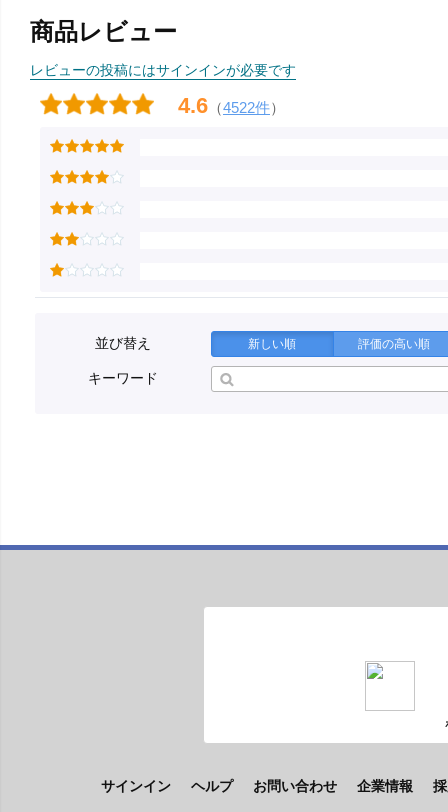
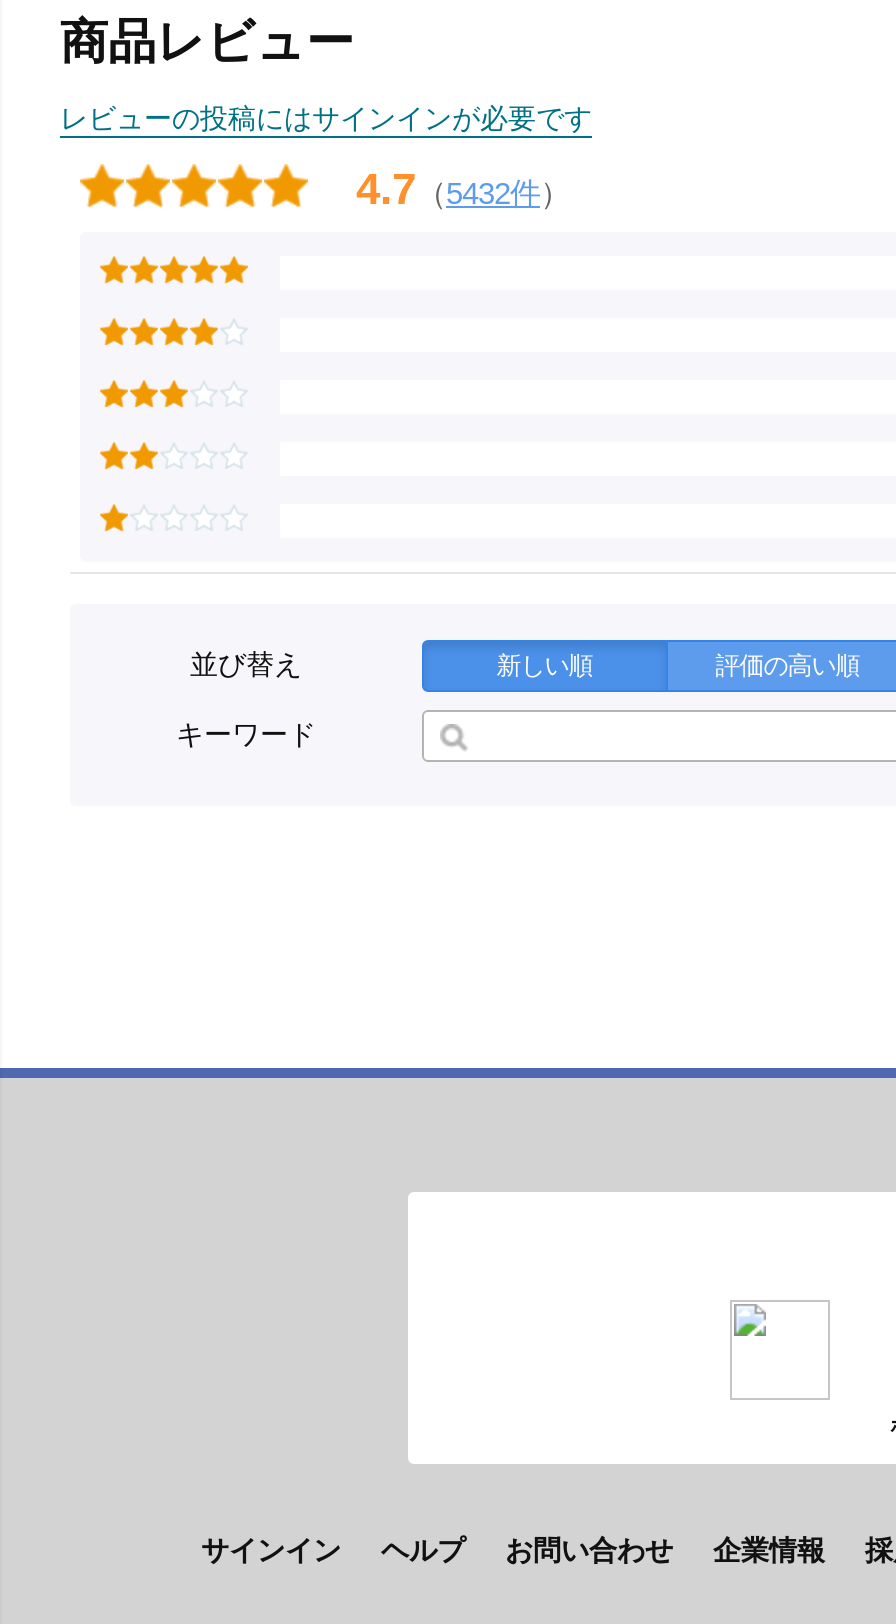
- 4.6（4522件）
+ 4.7（5432件）
